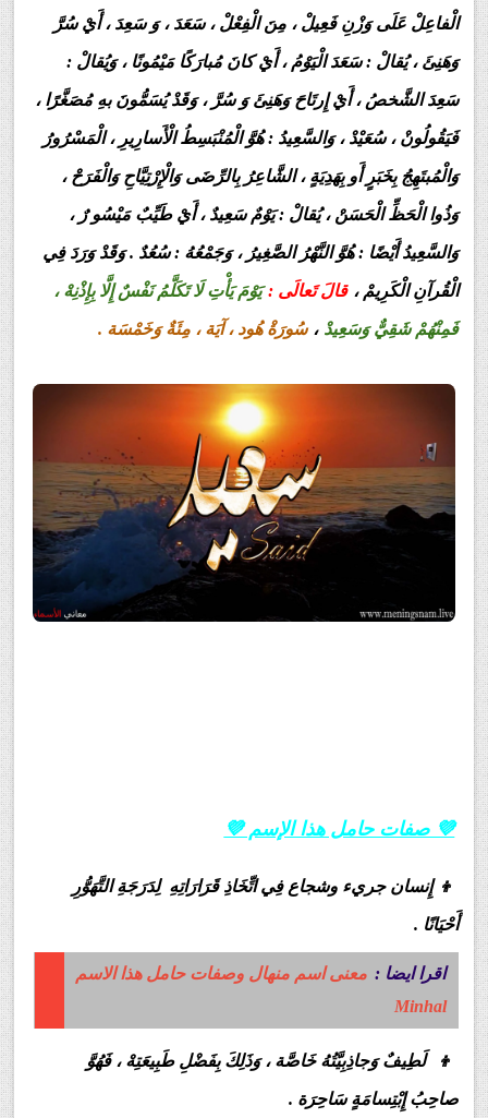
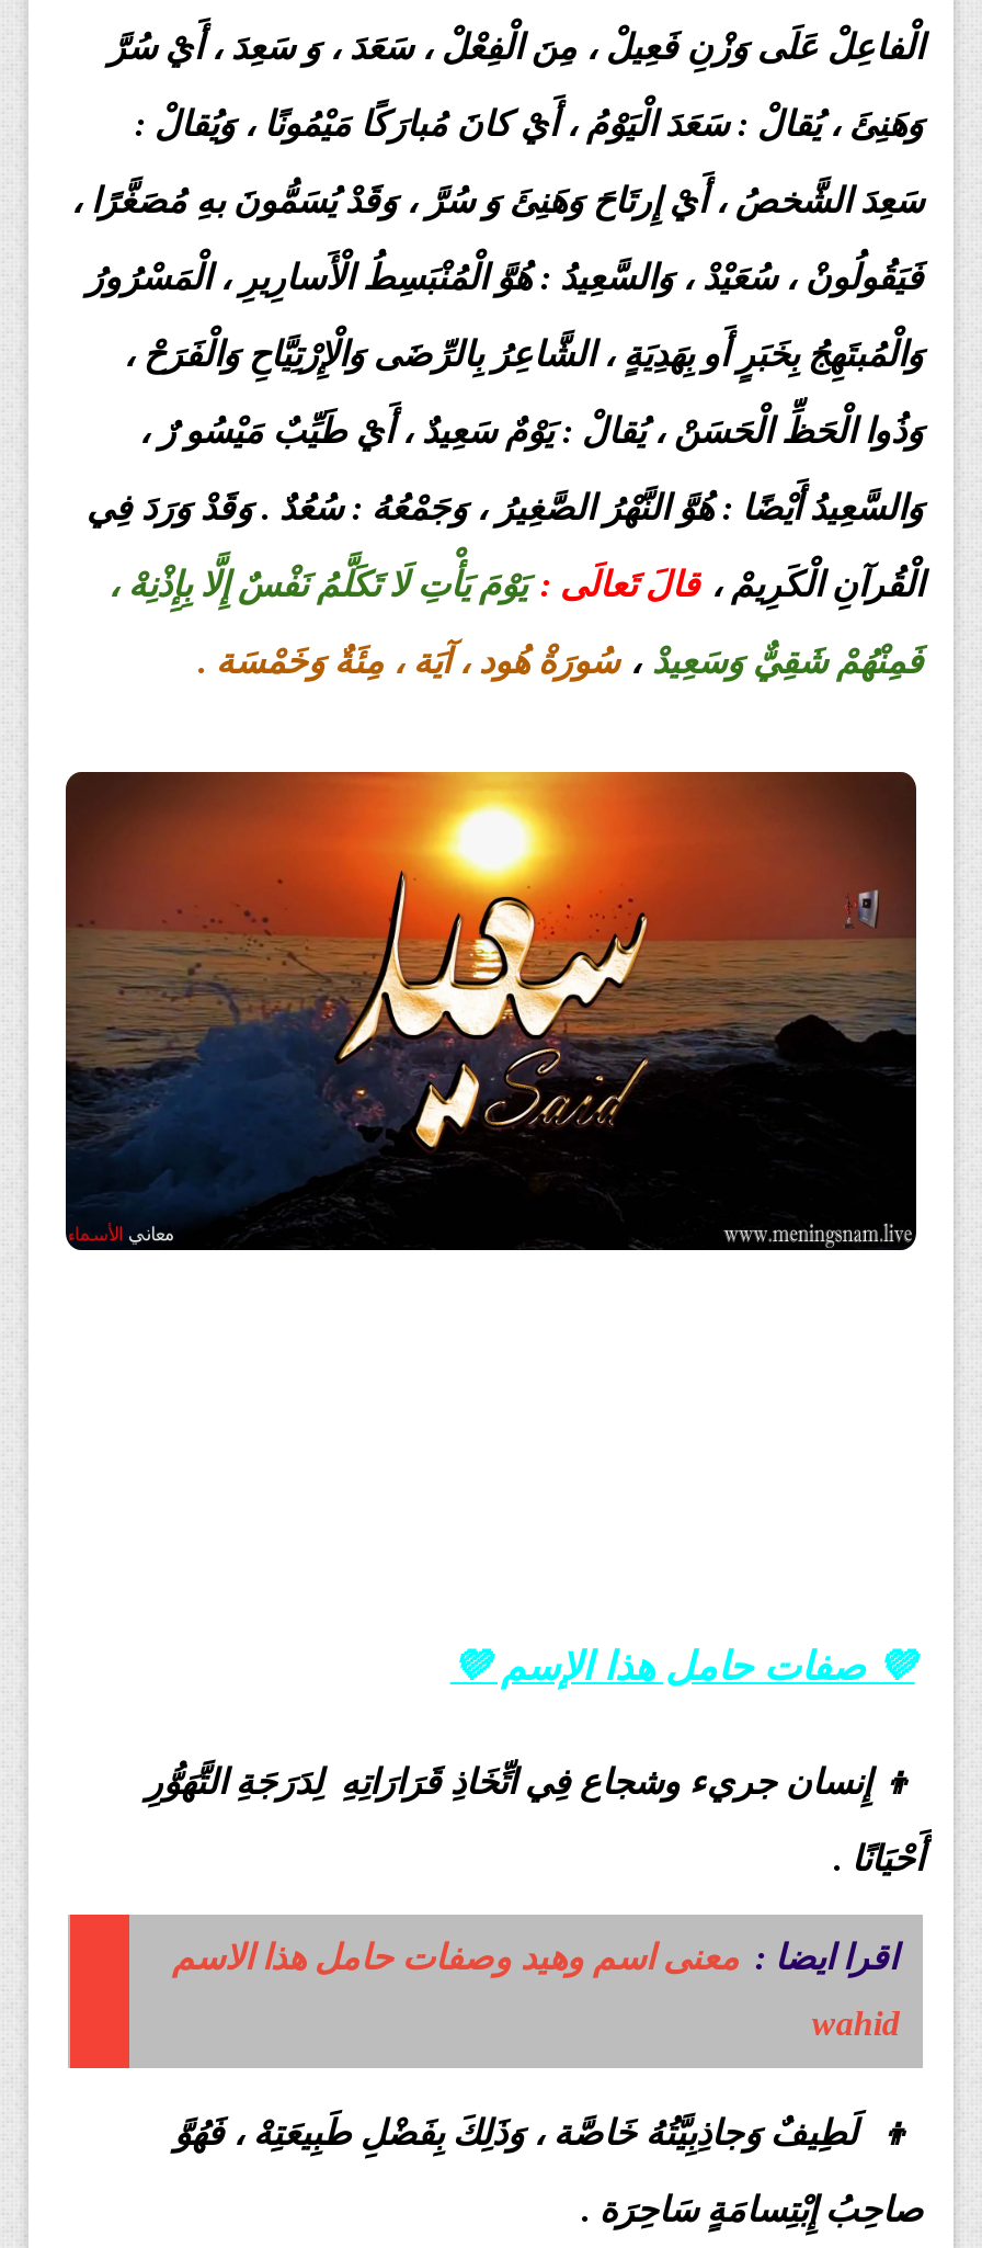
- اقرا ايضا : معنى اسم منهال وصفات حامل هذا الاسم
+ اقرا ايضا : معنى اسم وهيد وصفات حامل هذا الاسم

- Minhal
+ wahid
